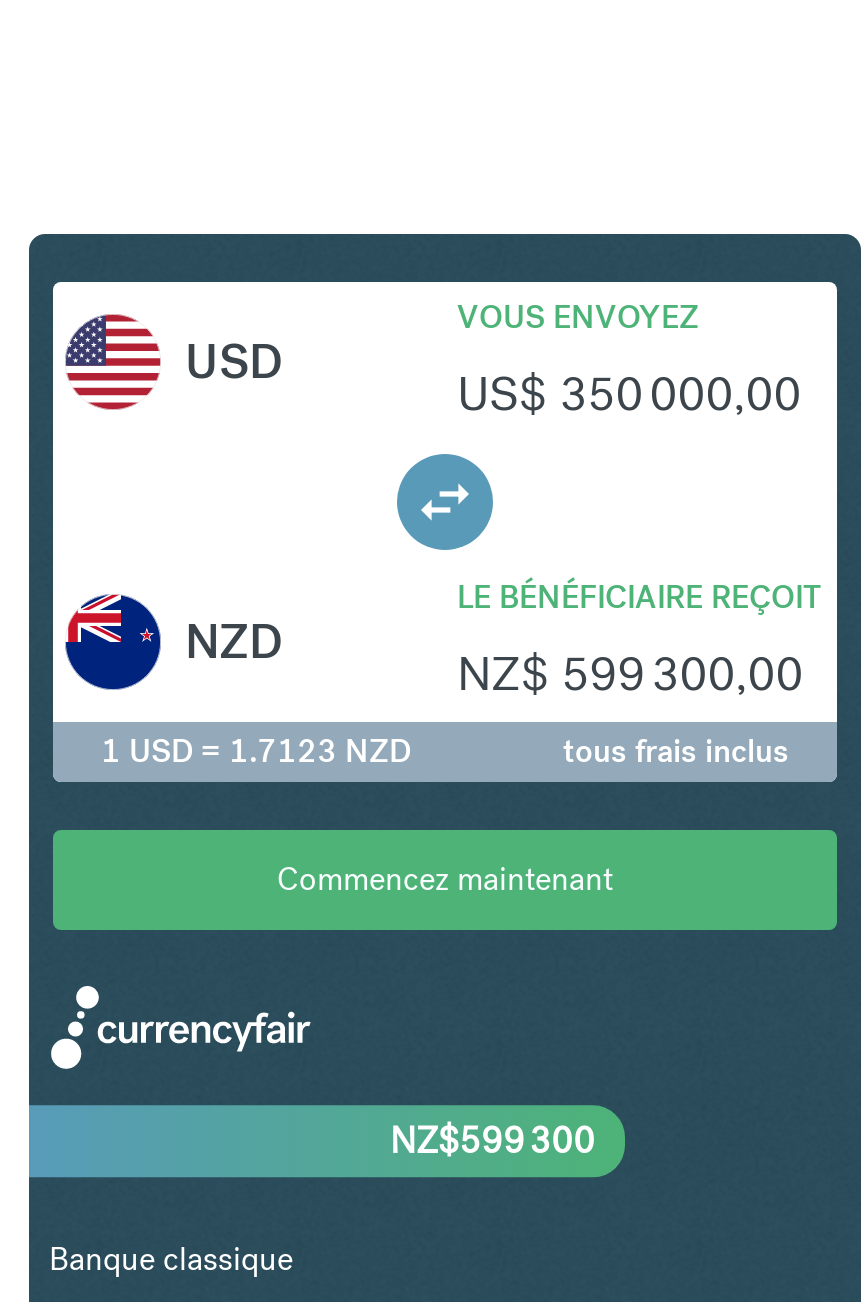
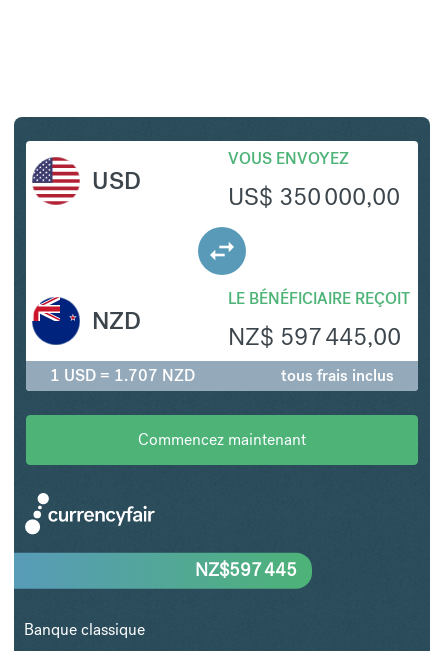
- NZ$ 599 300,00
+ NZ$ 597 445,00

- 1 USD = 1.7123 NZD
+ 1 USD = 1.707 NZD

- NZ$599 300
+ NZ$597 445
